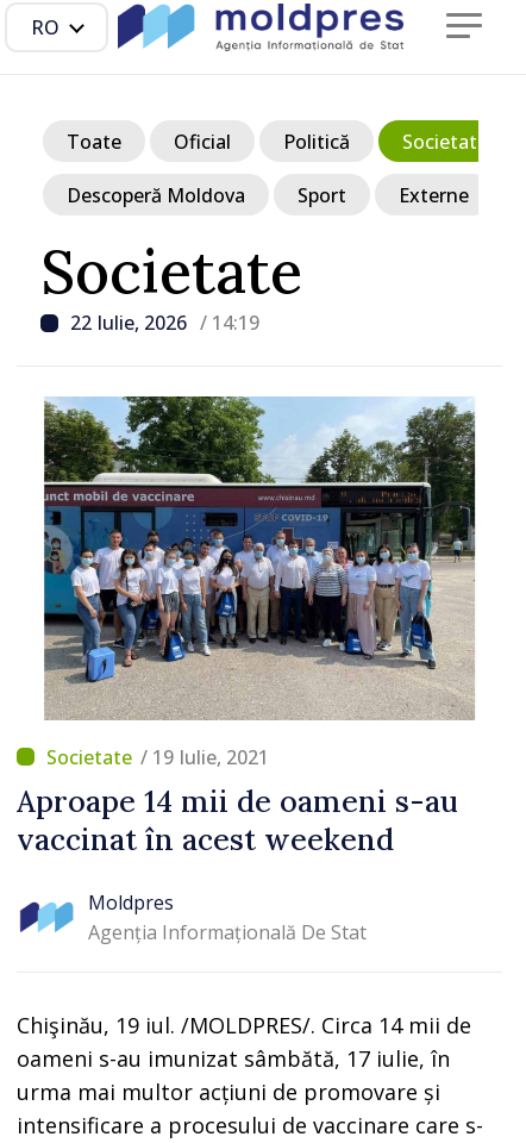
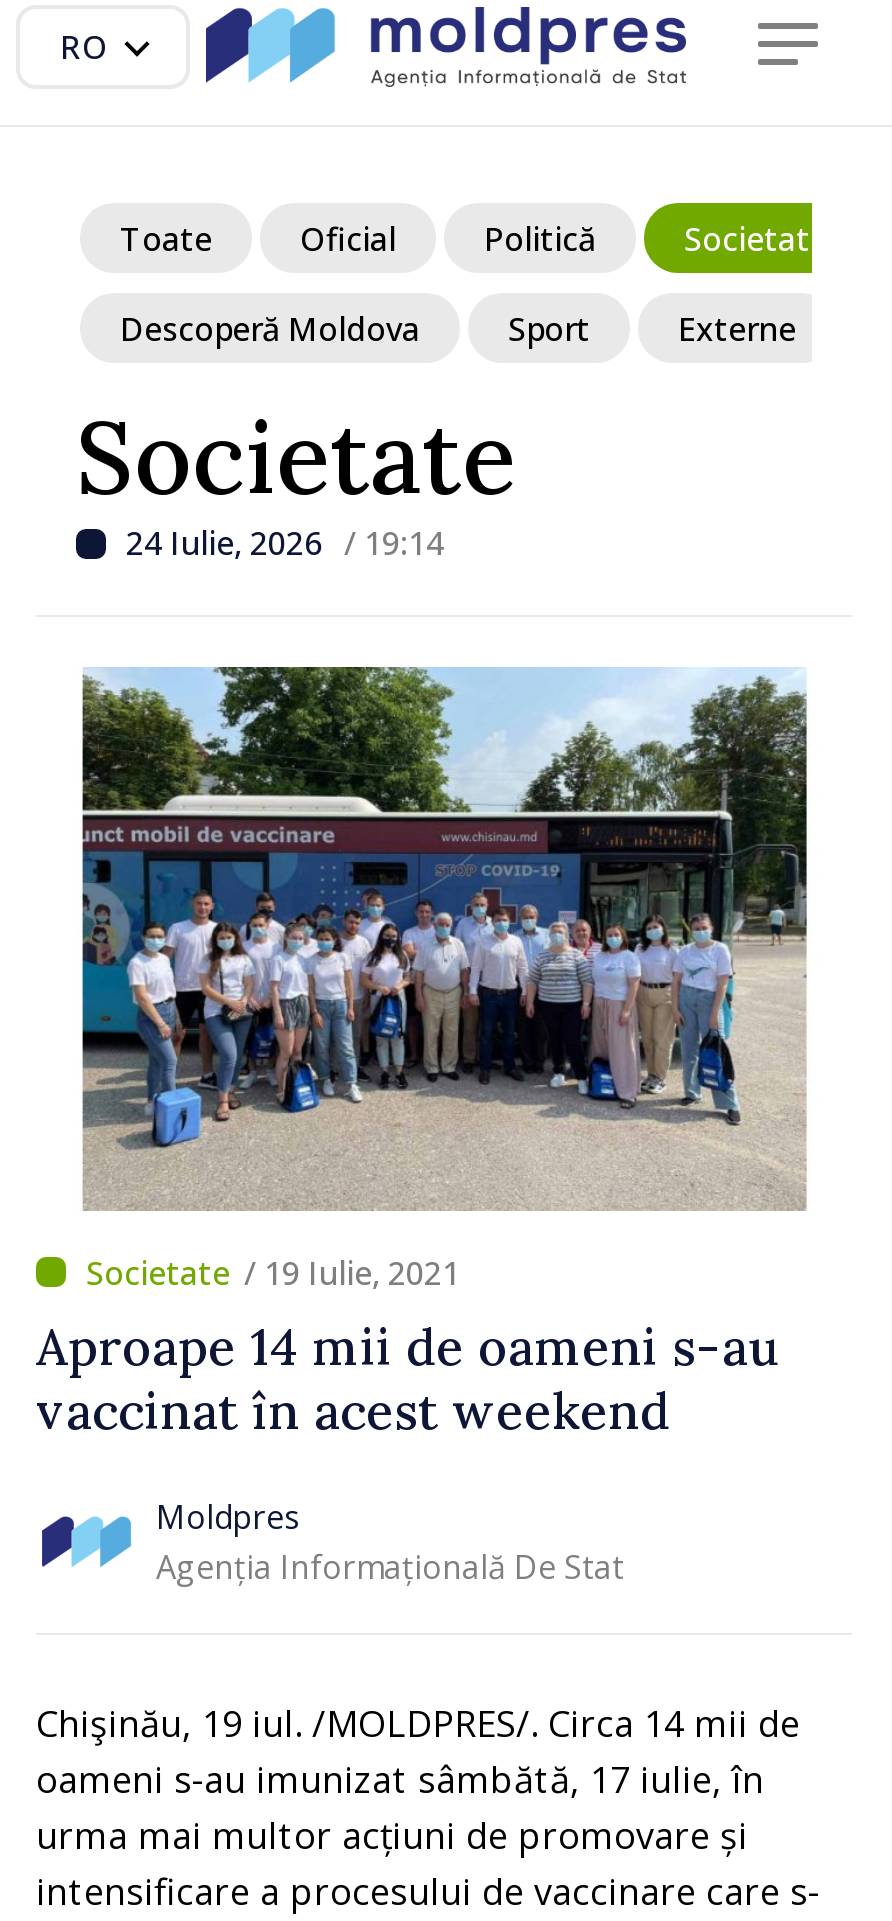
- 22 Iulie, 2026 / 14:19
+ 24 Iulie, 2026 / 19:14
